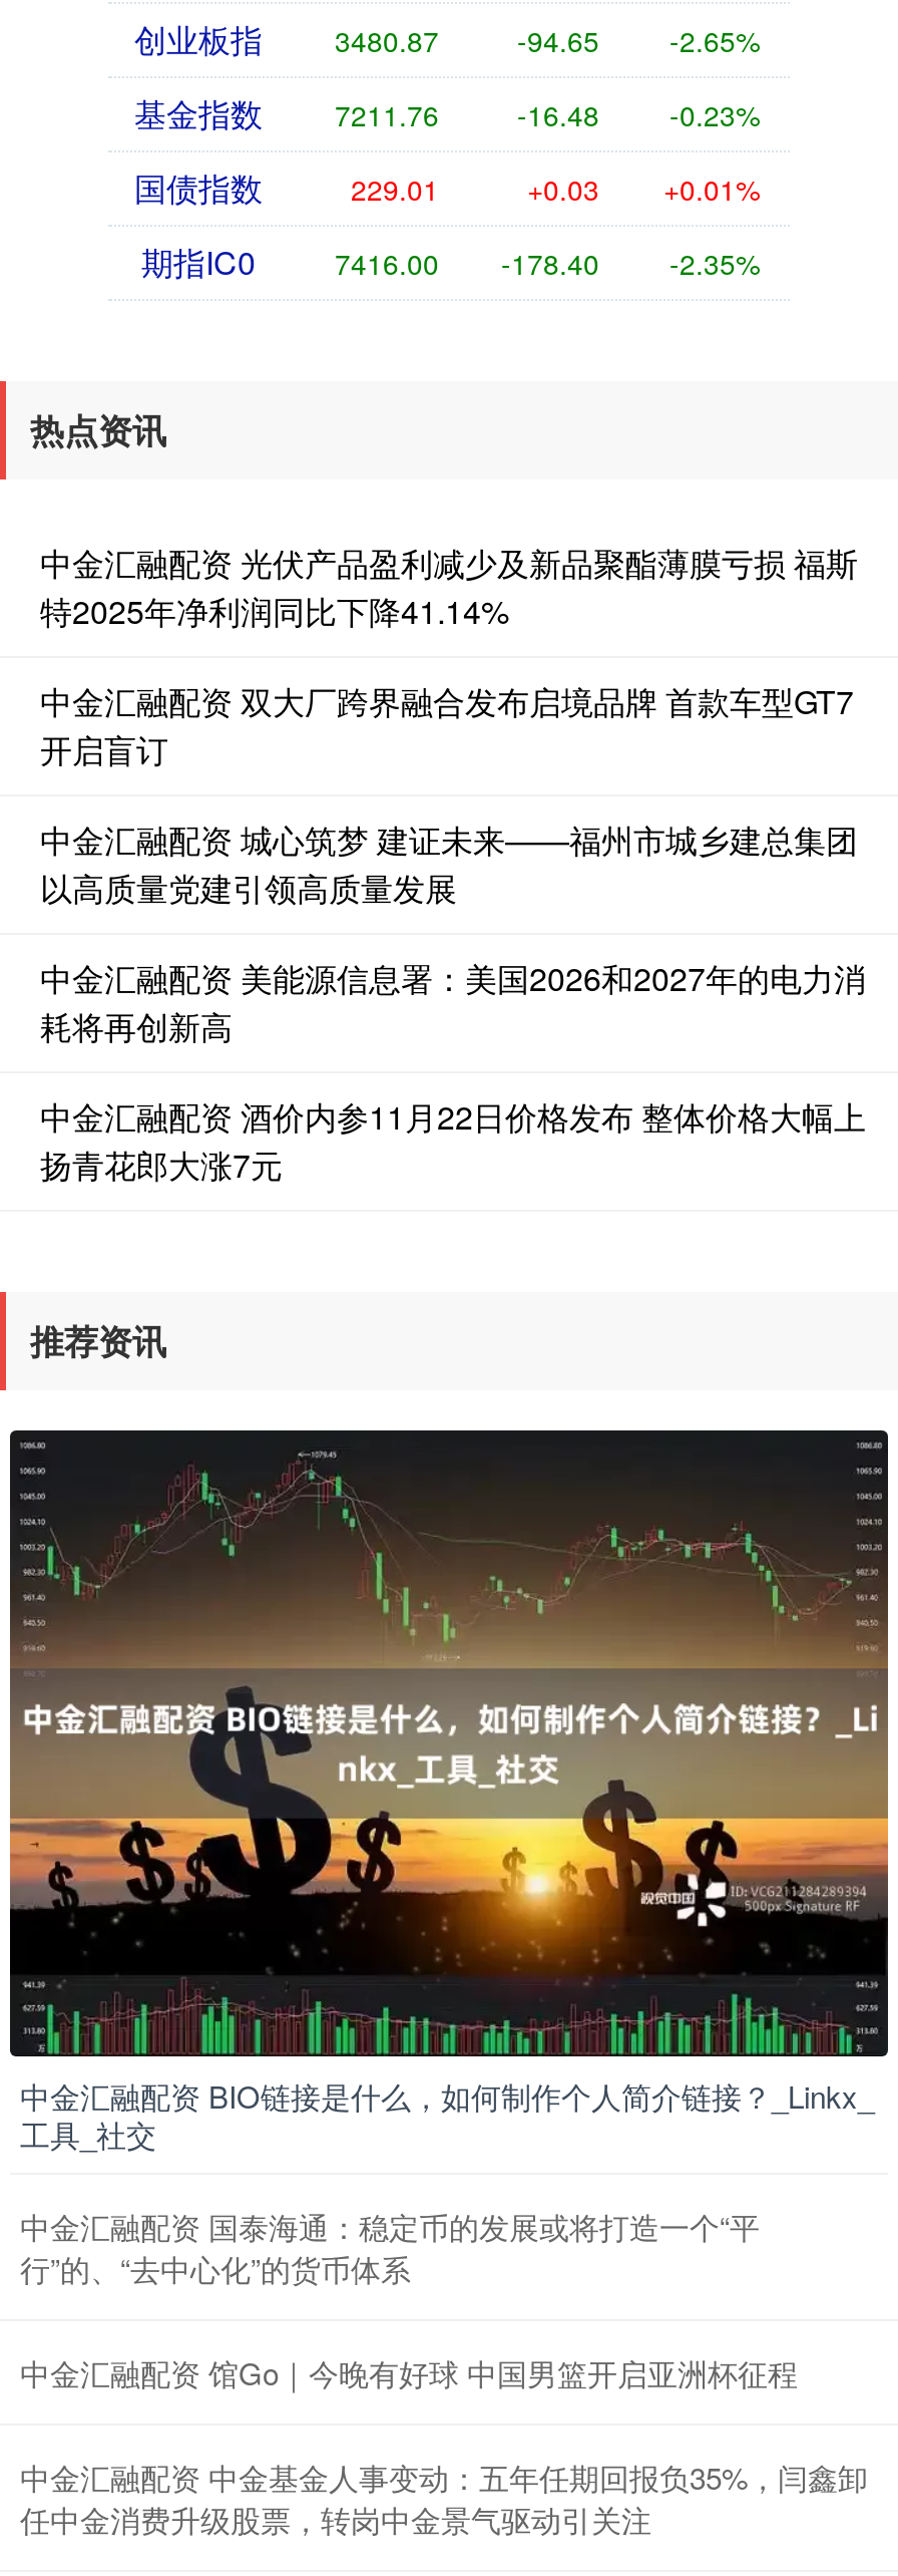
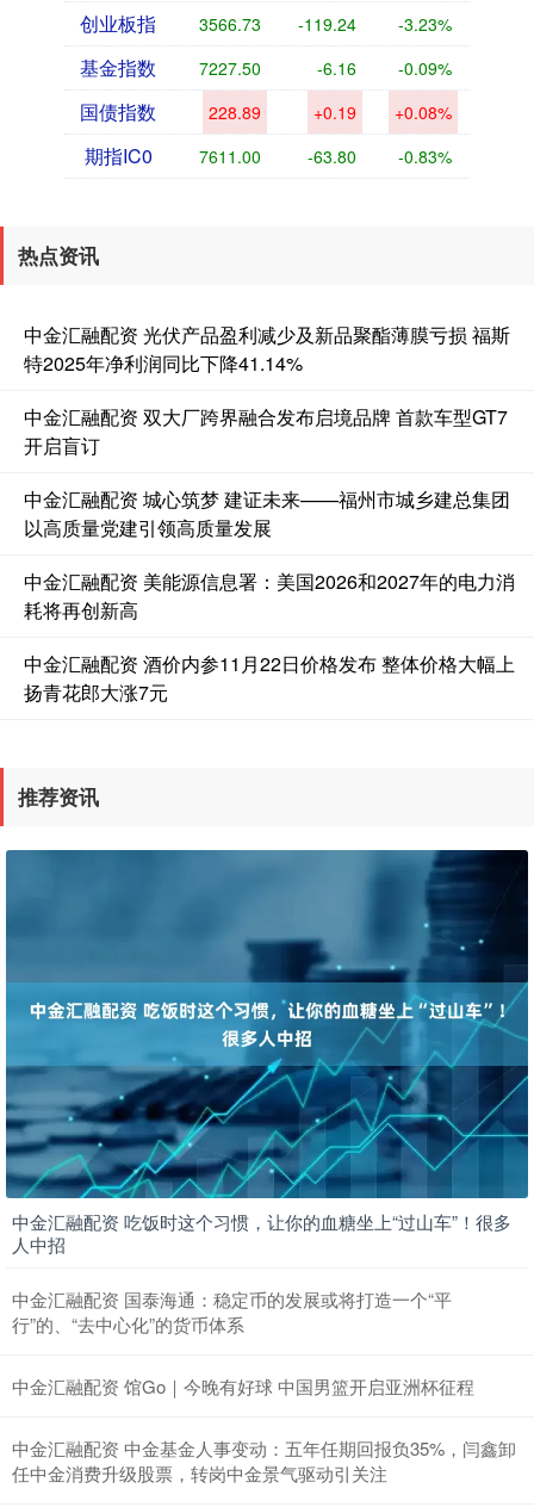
- 3480.87
+ 3566.73

- -94.65
+ -119.24

- -2.65%
+ -3.23%

- 7211.76
+ 7227.50

- -16.48
+ -6.16

- -0.23%
+ -0.09%

- 229.01
+ 228.89

- +0.03
+ +0.19

- +0.01%
+ +0.08%

- 7416.00
+ 7611.00

- -178.40
+ -63.80

- -2.35%
+ -0.83%

- [image]
- 中金汇融配资 BIO链接是什么，如何制作个人简介链接？_Linkx_
- 工具_社交
+ [image]
+ 中金汇融配资 吃饭时这个习惯，让你的血糖坐上“过山车”！很多
+ 人中招
